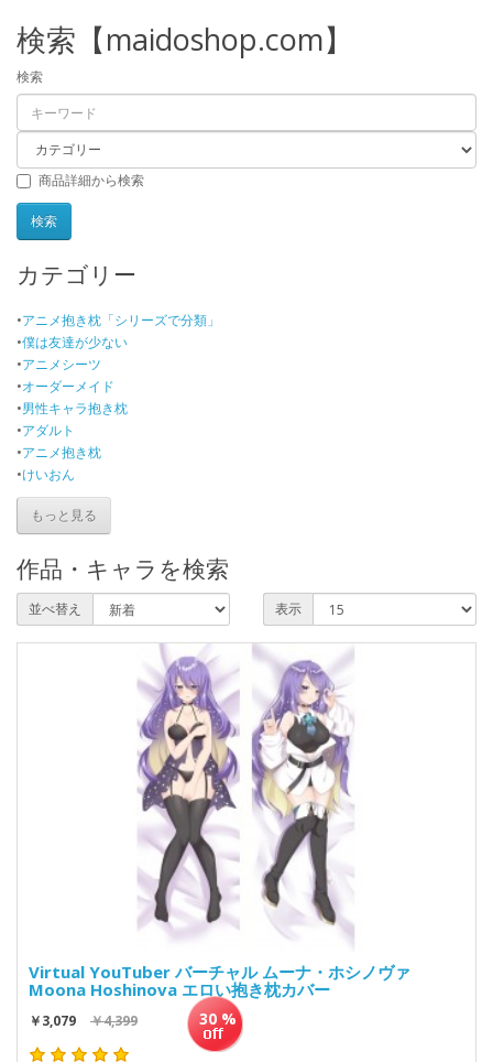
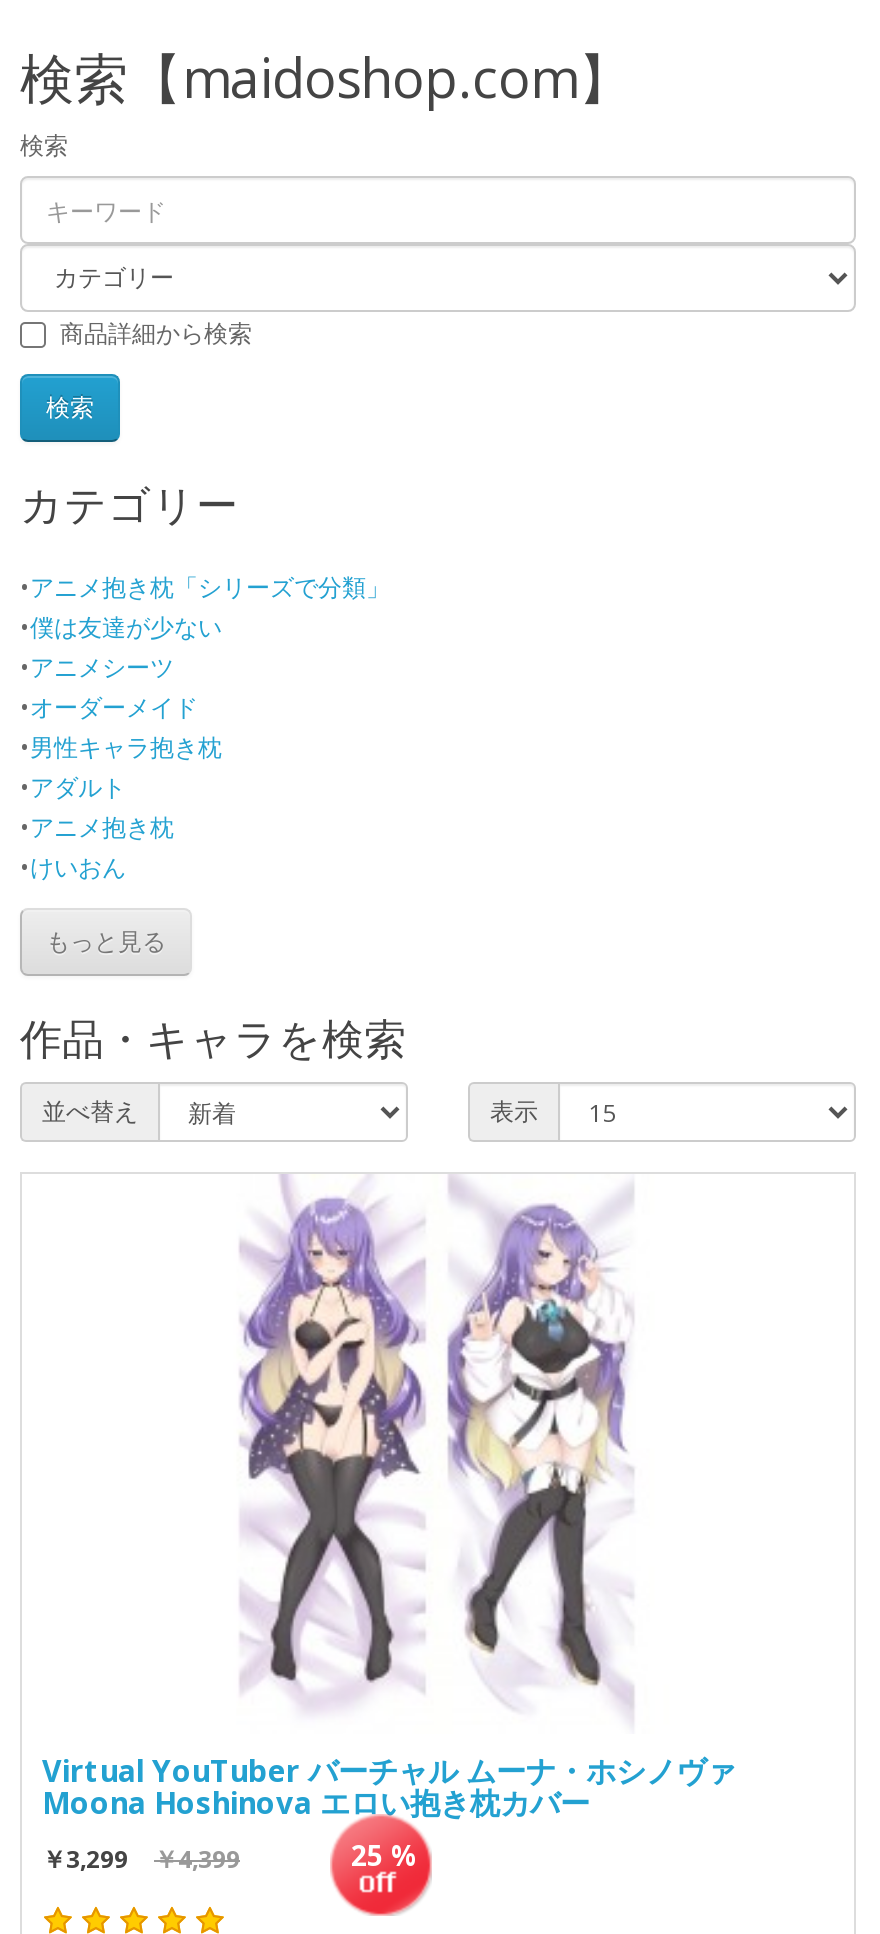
- ￥3,079 ￥4,399
+ ￥3,299 ￥4,399

- 30 %
+ 25 %
